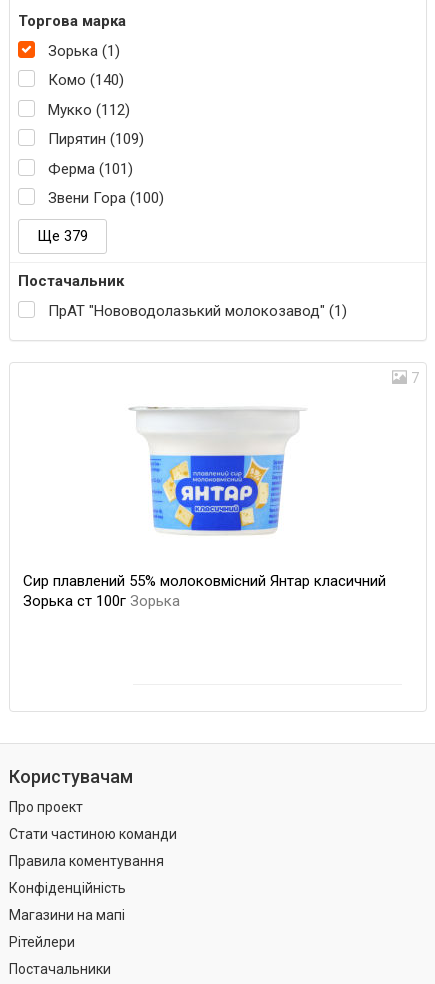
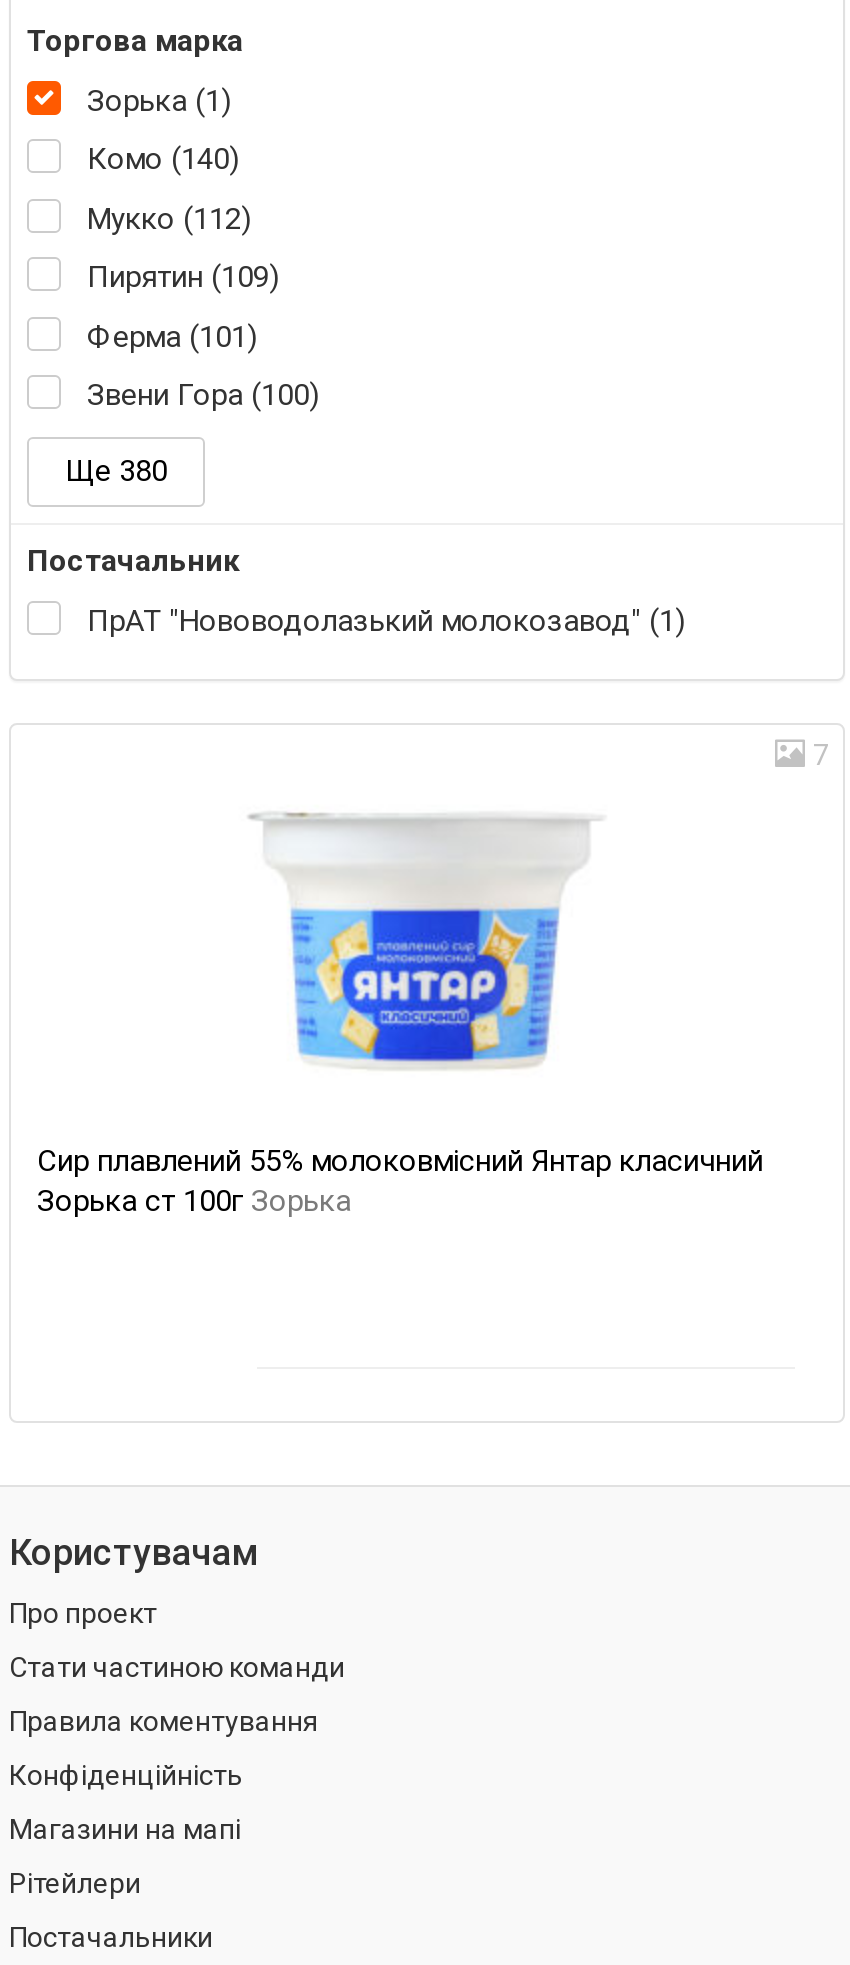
- Ще 379
+ Ще 380
